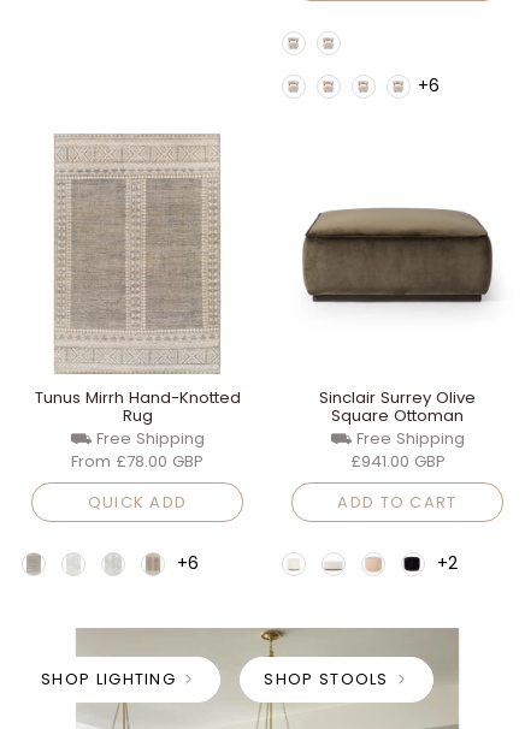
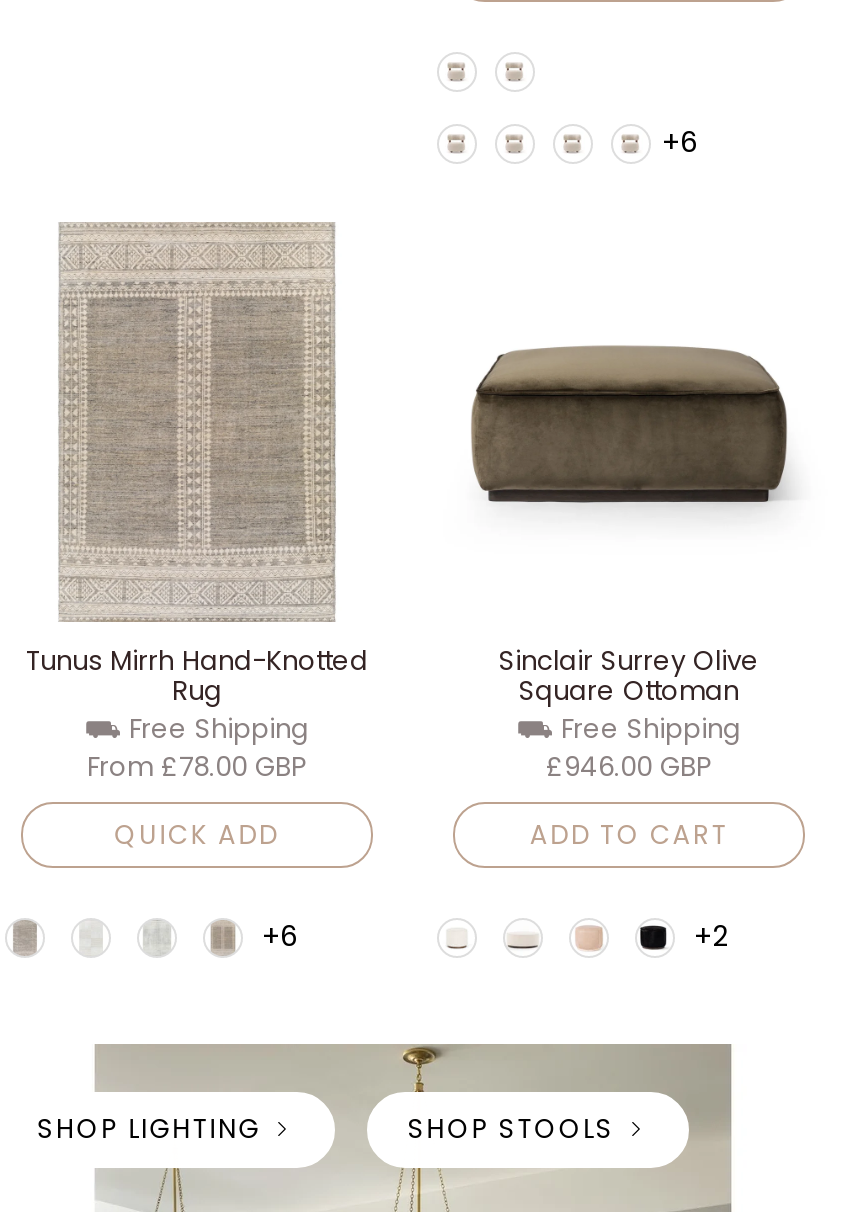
- £941.00 GBP
+ £946.00 GBP
